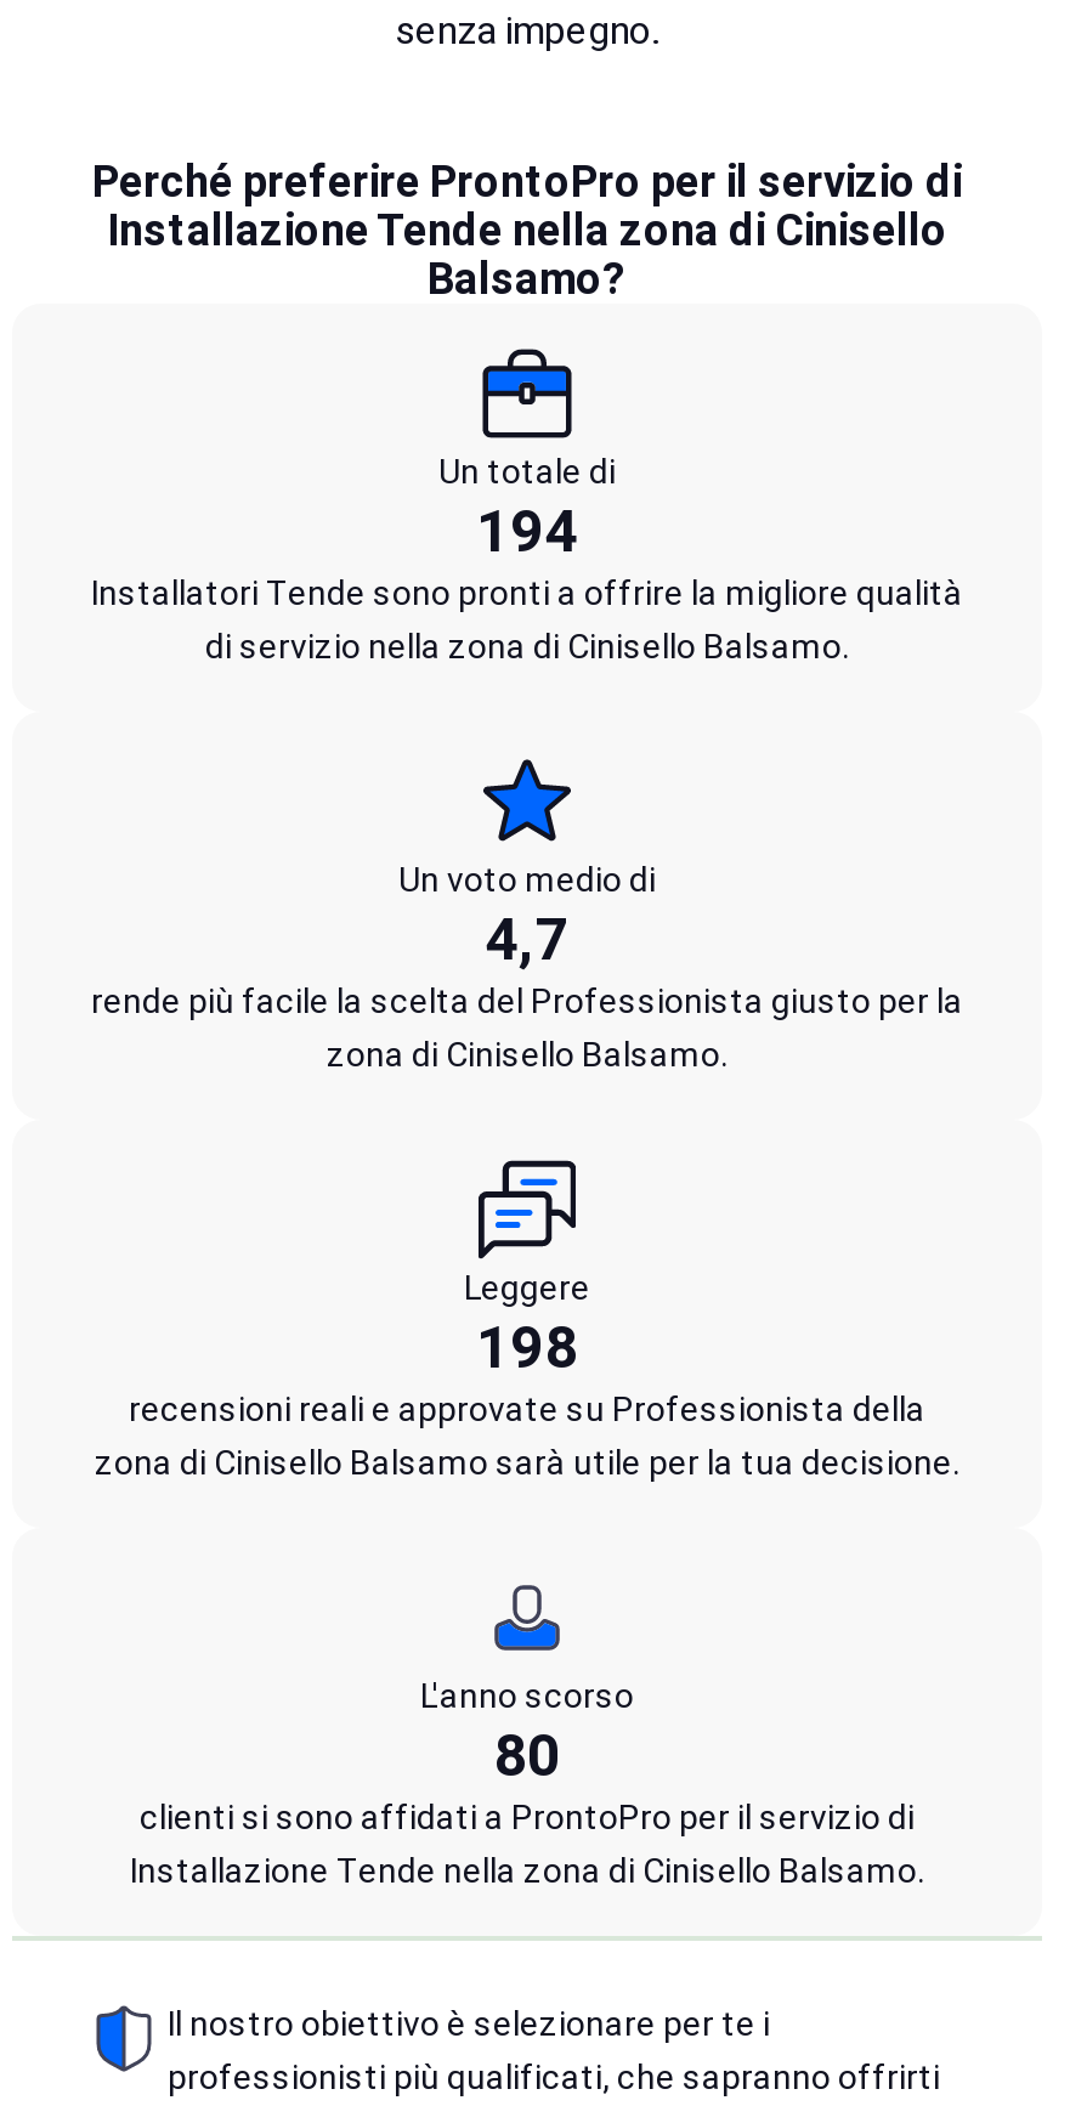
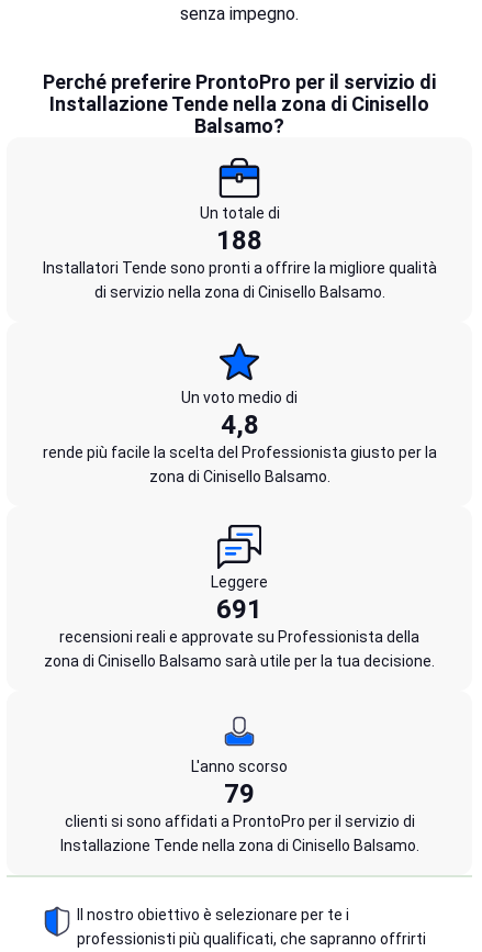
- 194
+ 188

- 4,7
+ 4,8

- 198
+ 691

- 80
+ 79
